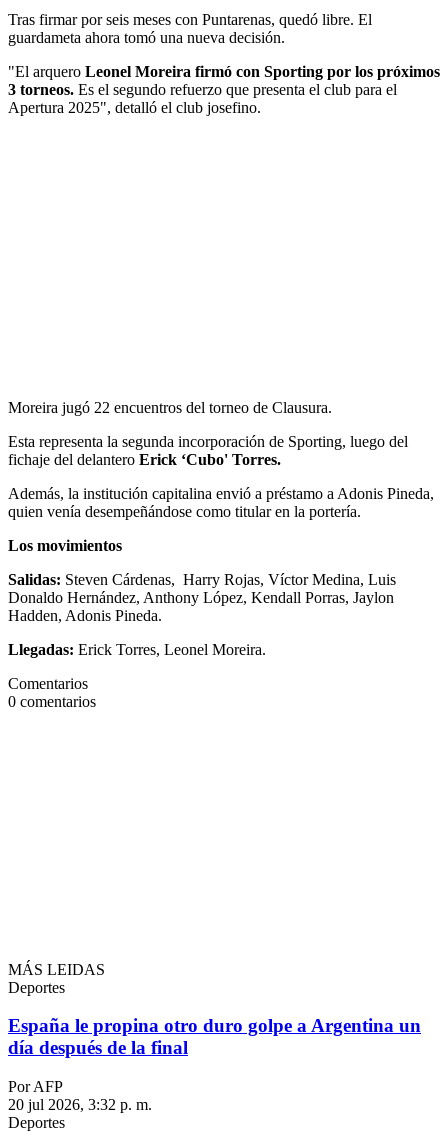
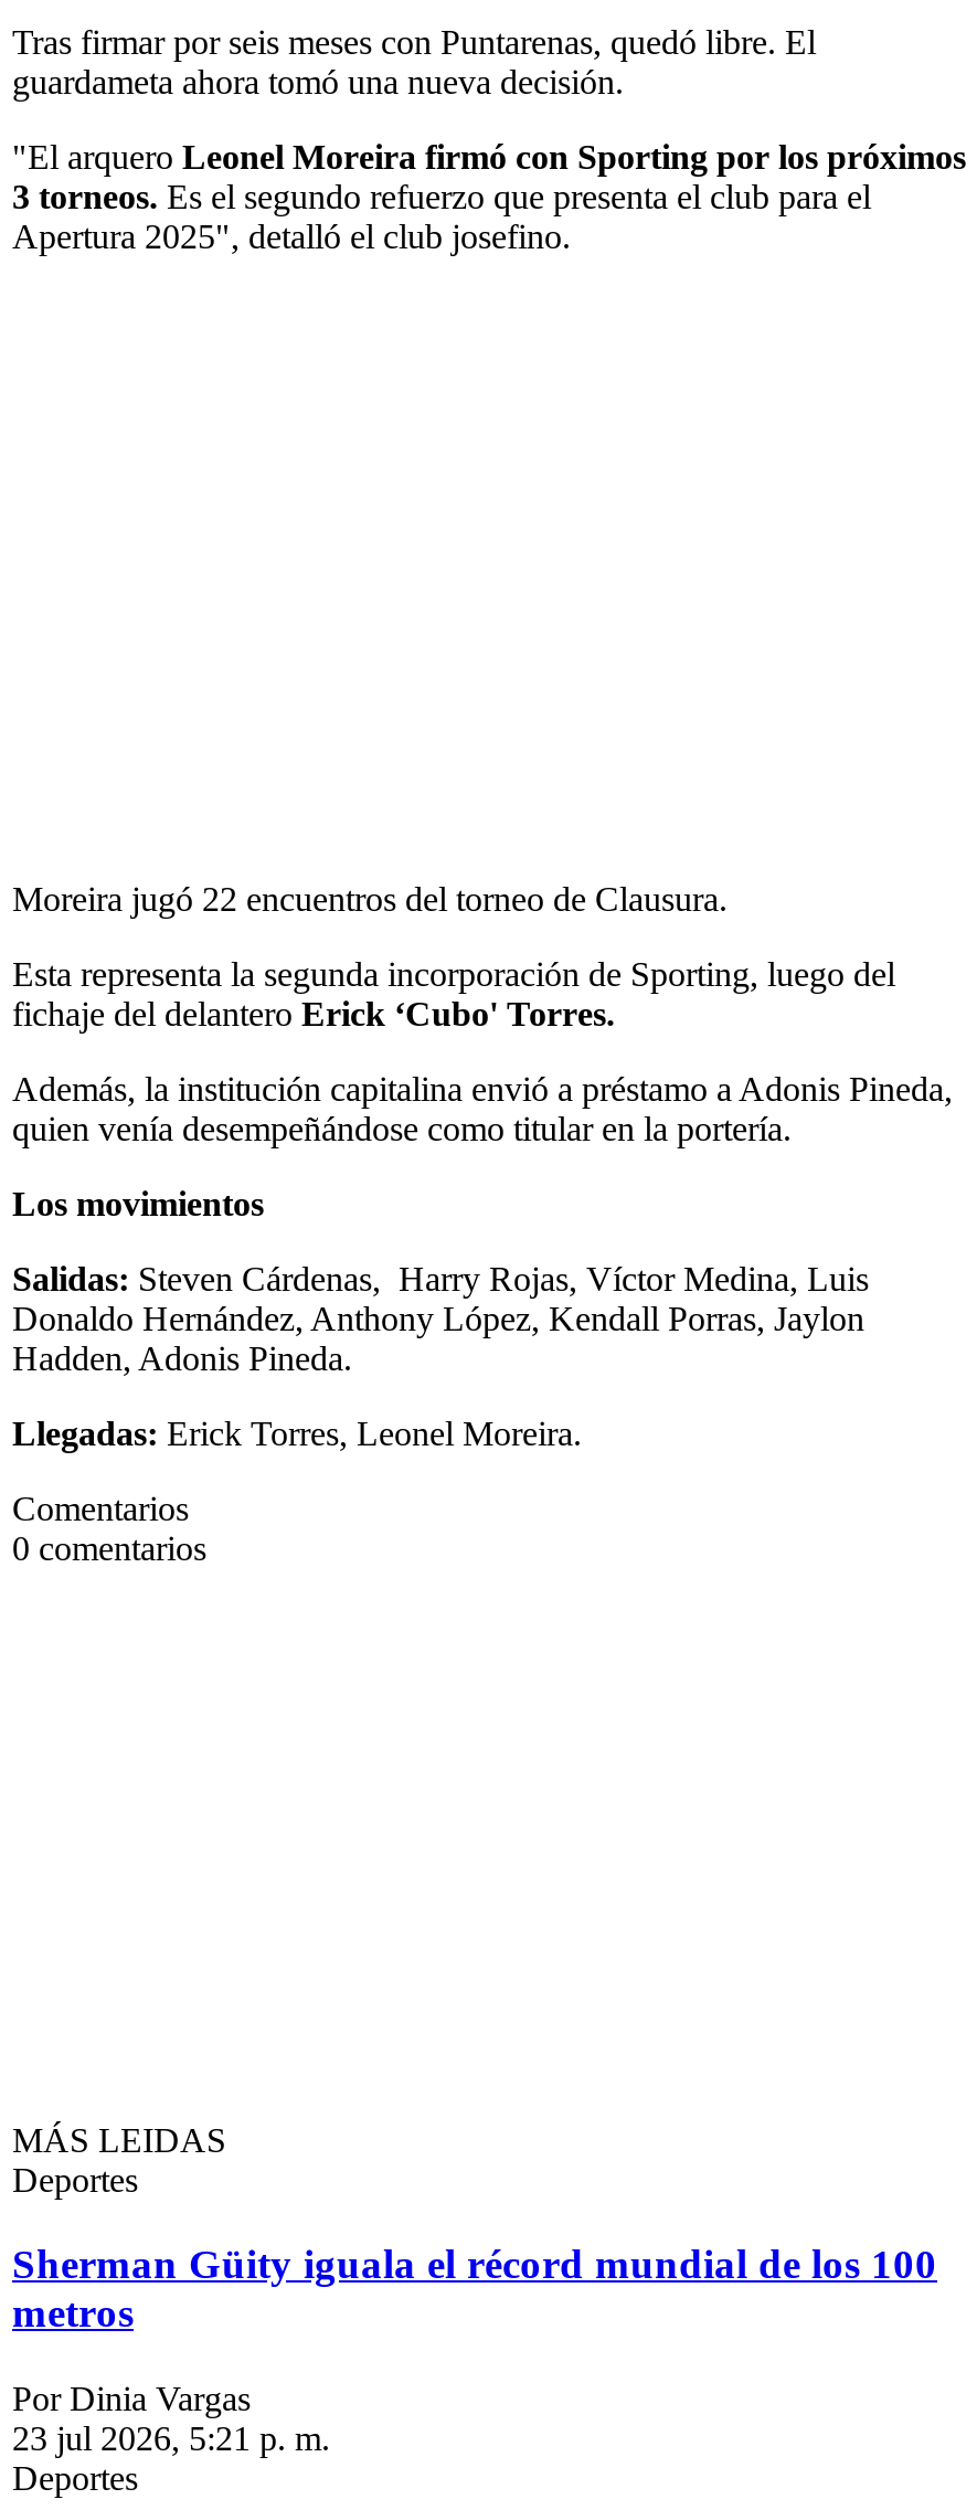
- España le propina otro duro golpe a Argentina un
- día después de la final
+ Sherman Güity iguala el récord mundial de los 100
+ metros

- Por AFP
- 20 jul 2026, 3:32 p. m.
+ Por Dinia Vargas
+ 23 jul 2026, 5:21 p. m.
